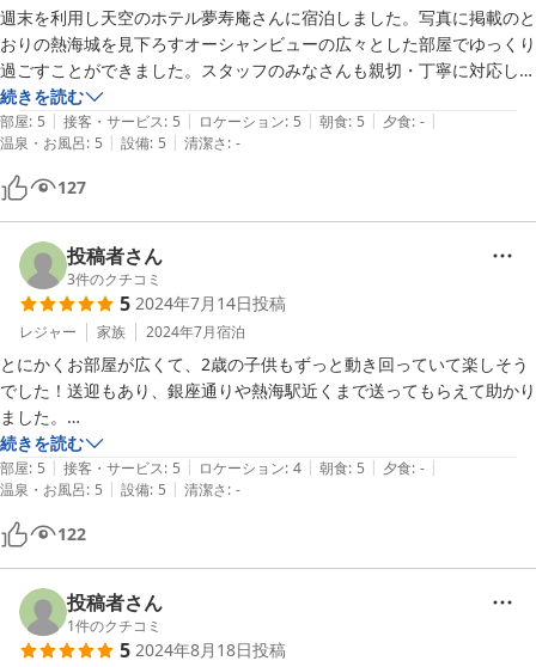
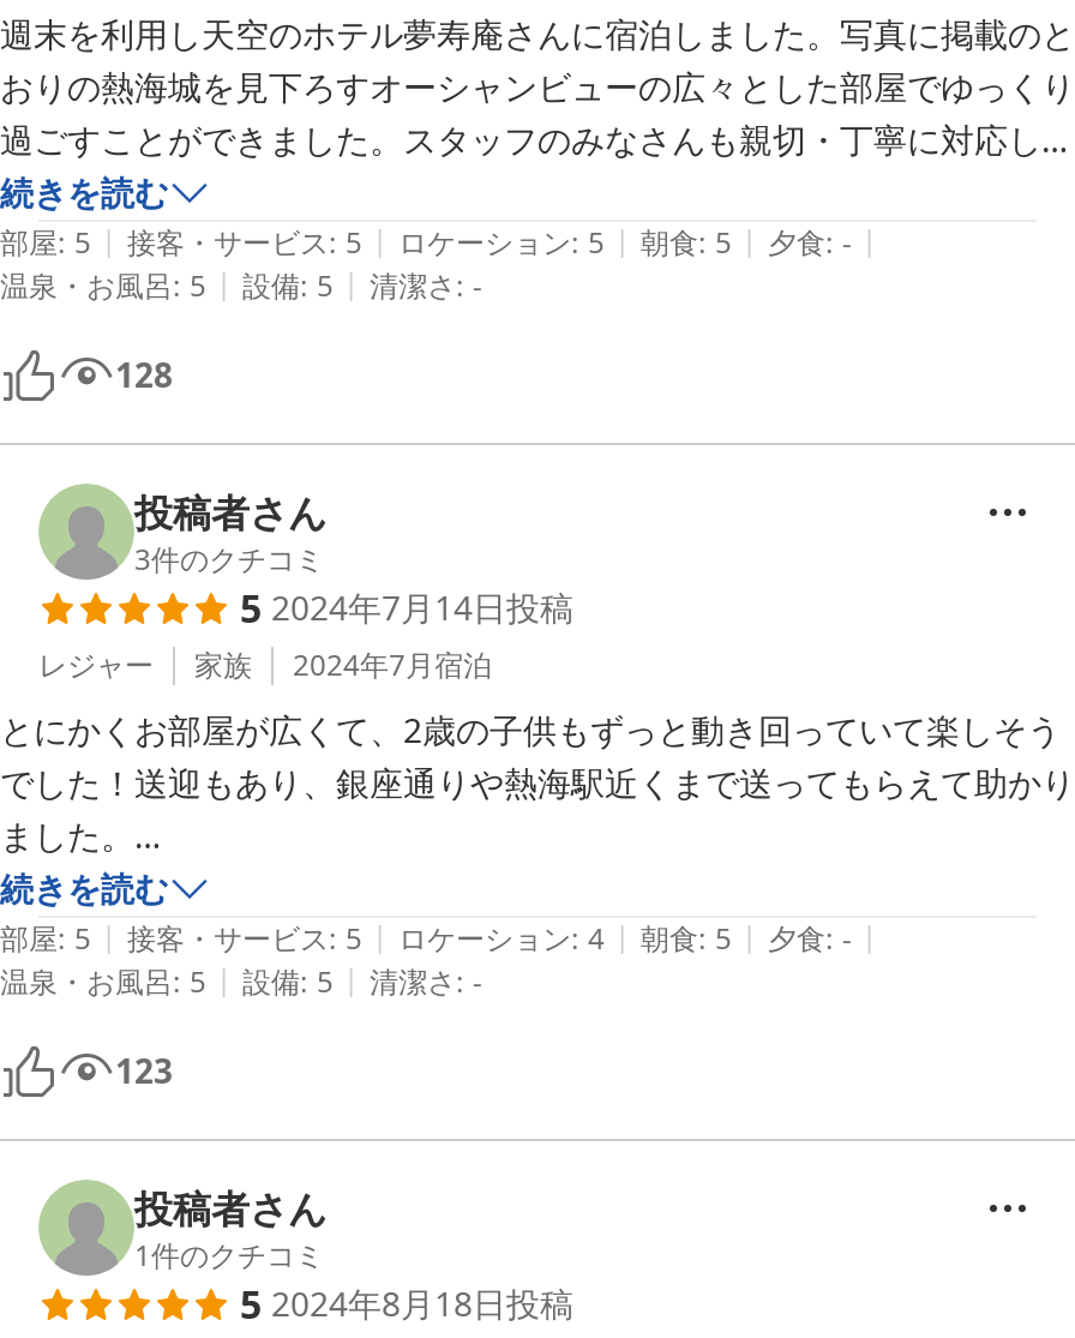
- 127
+ 128

- 122
+ 123
